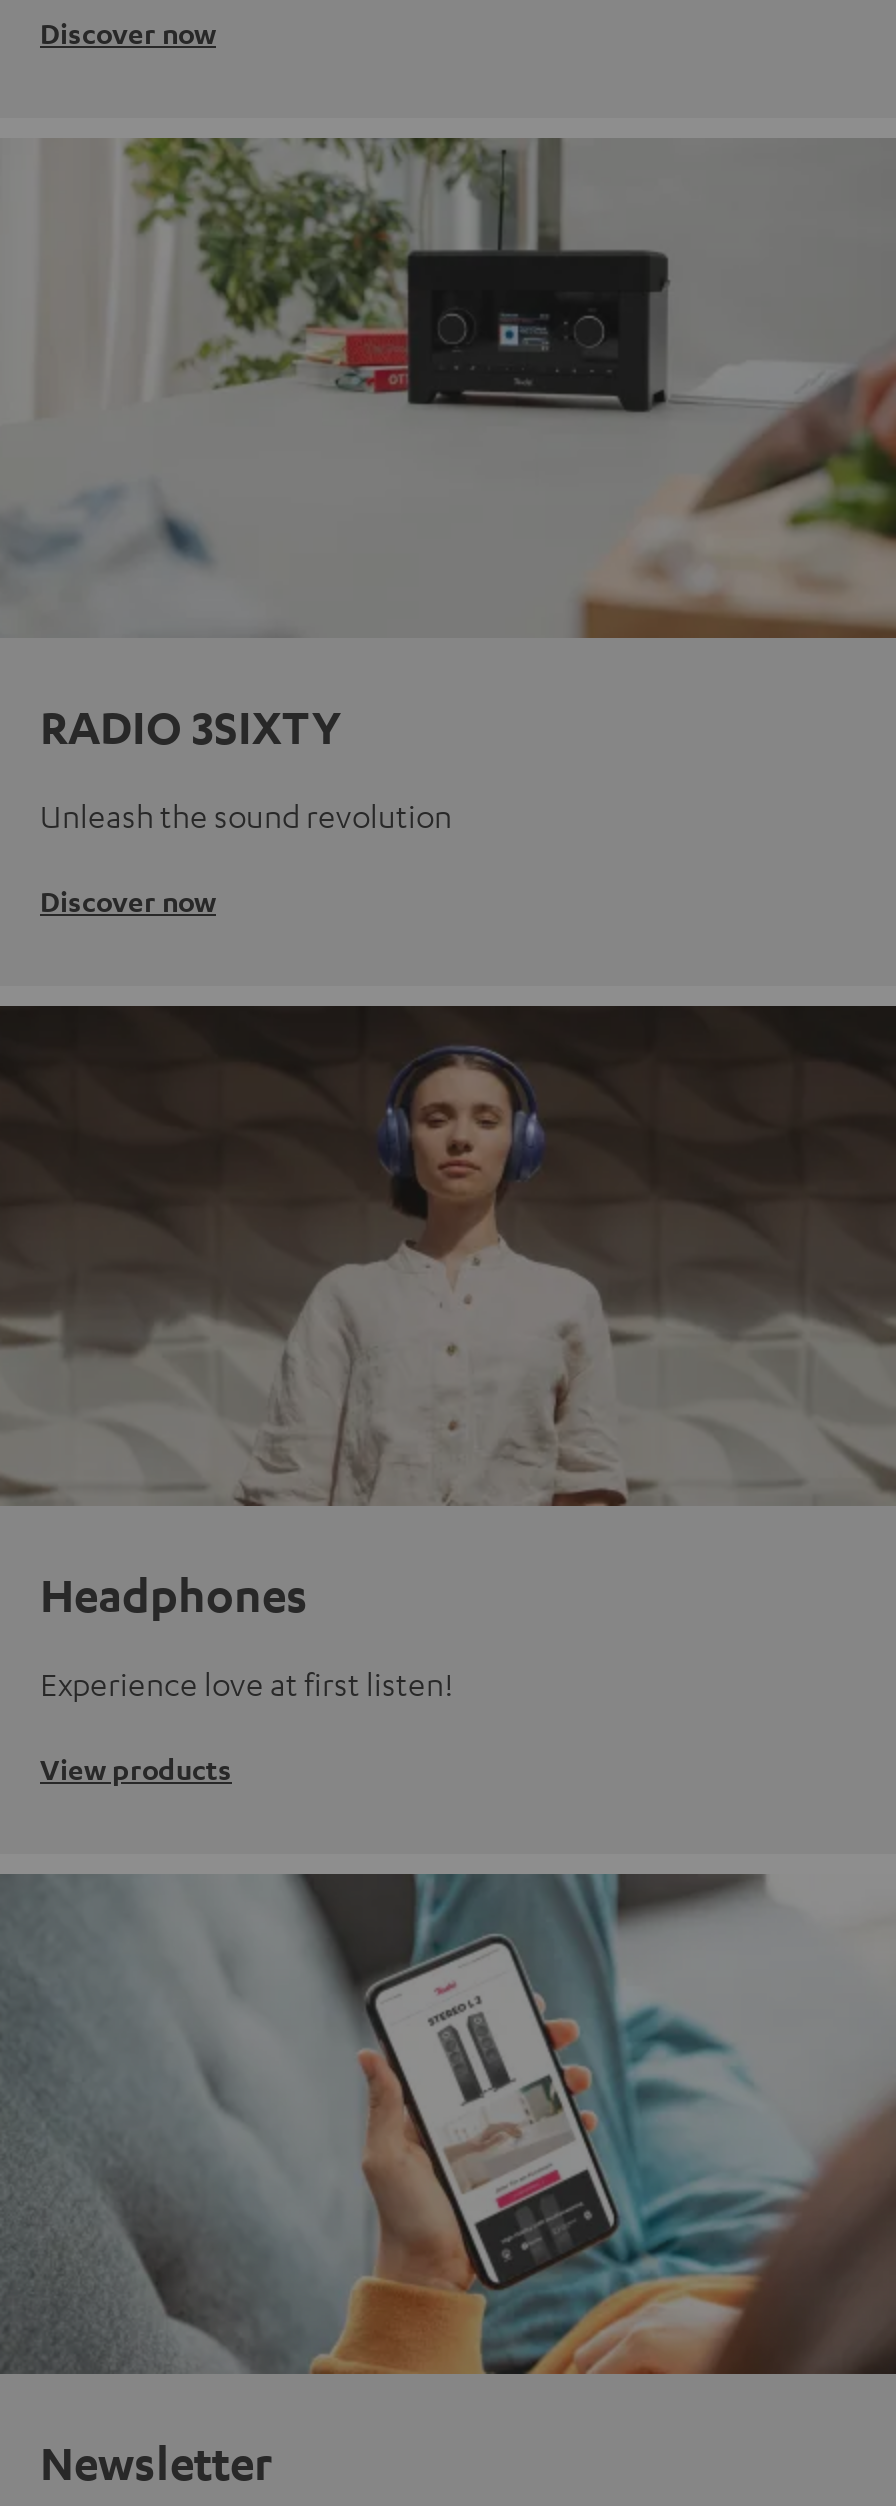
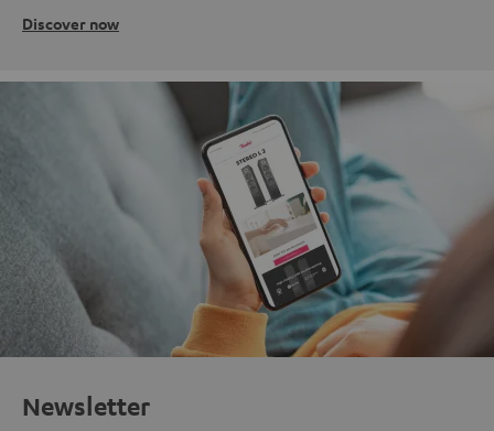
- [image]
- RADIO 3SIXTY
- Unleash the sound revolution
- Discover now

- [image]
- Headphones
- Experience love at first listen!
- View products
